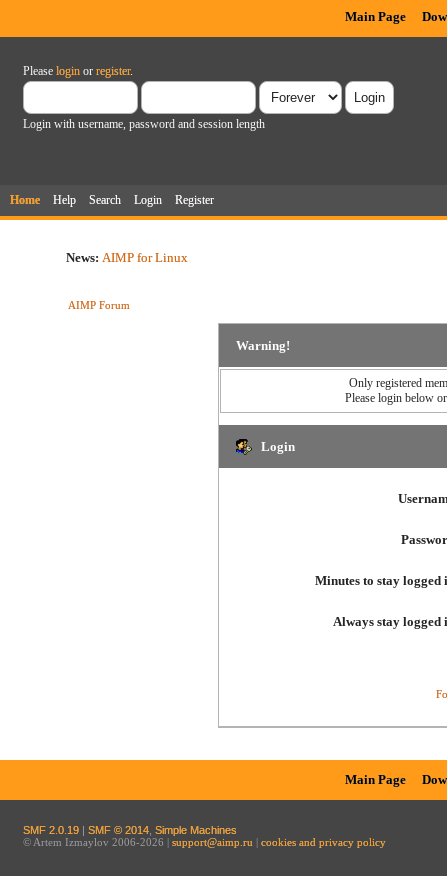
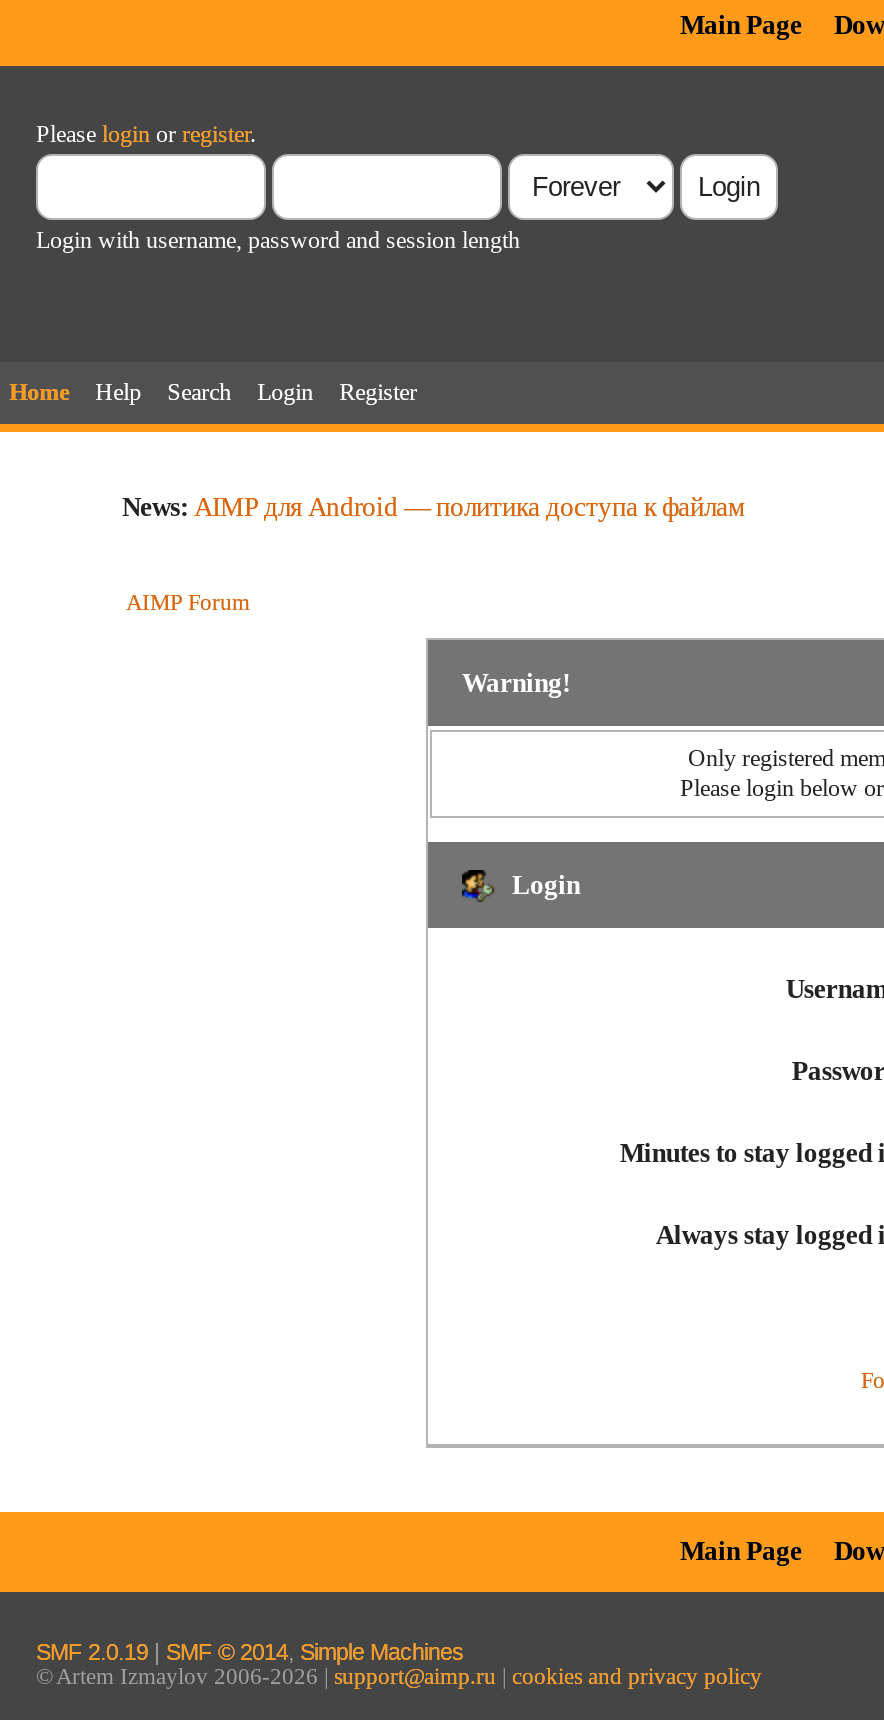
- News: AIMP for Linux
+ News: AIMP для Android — политика доступа к файлам
